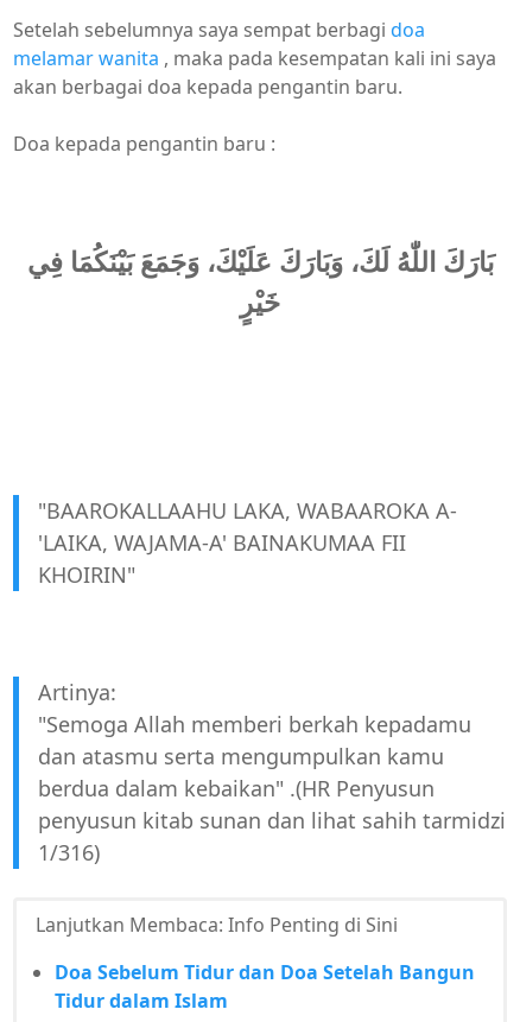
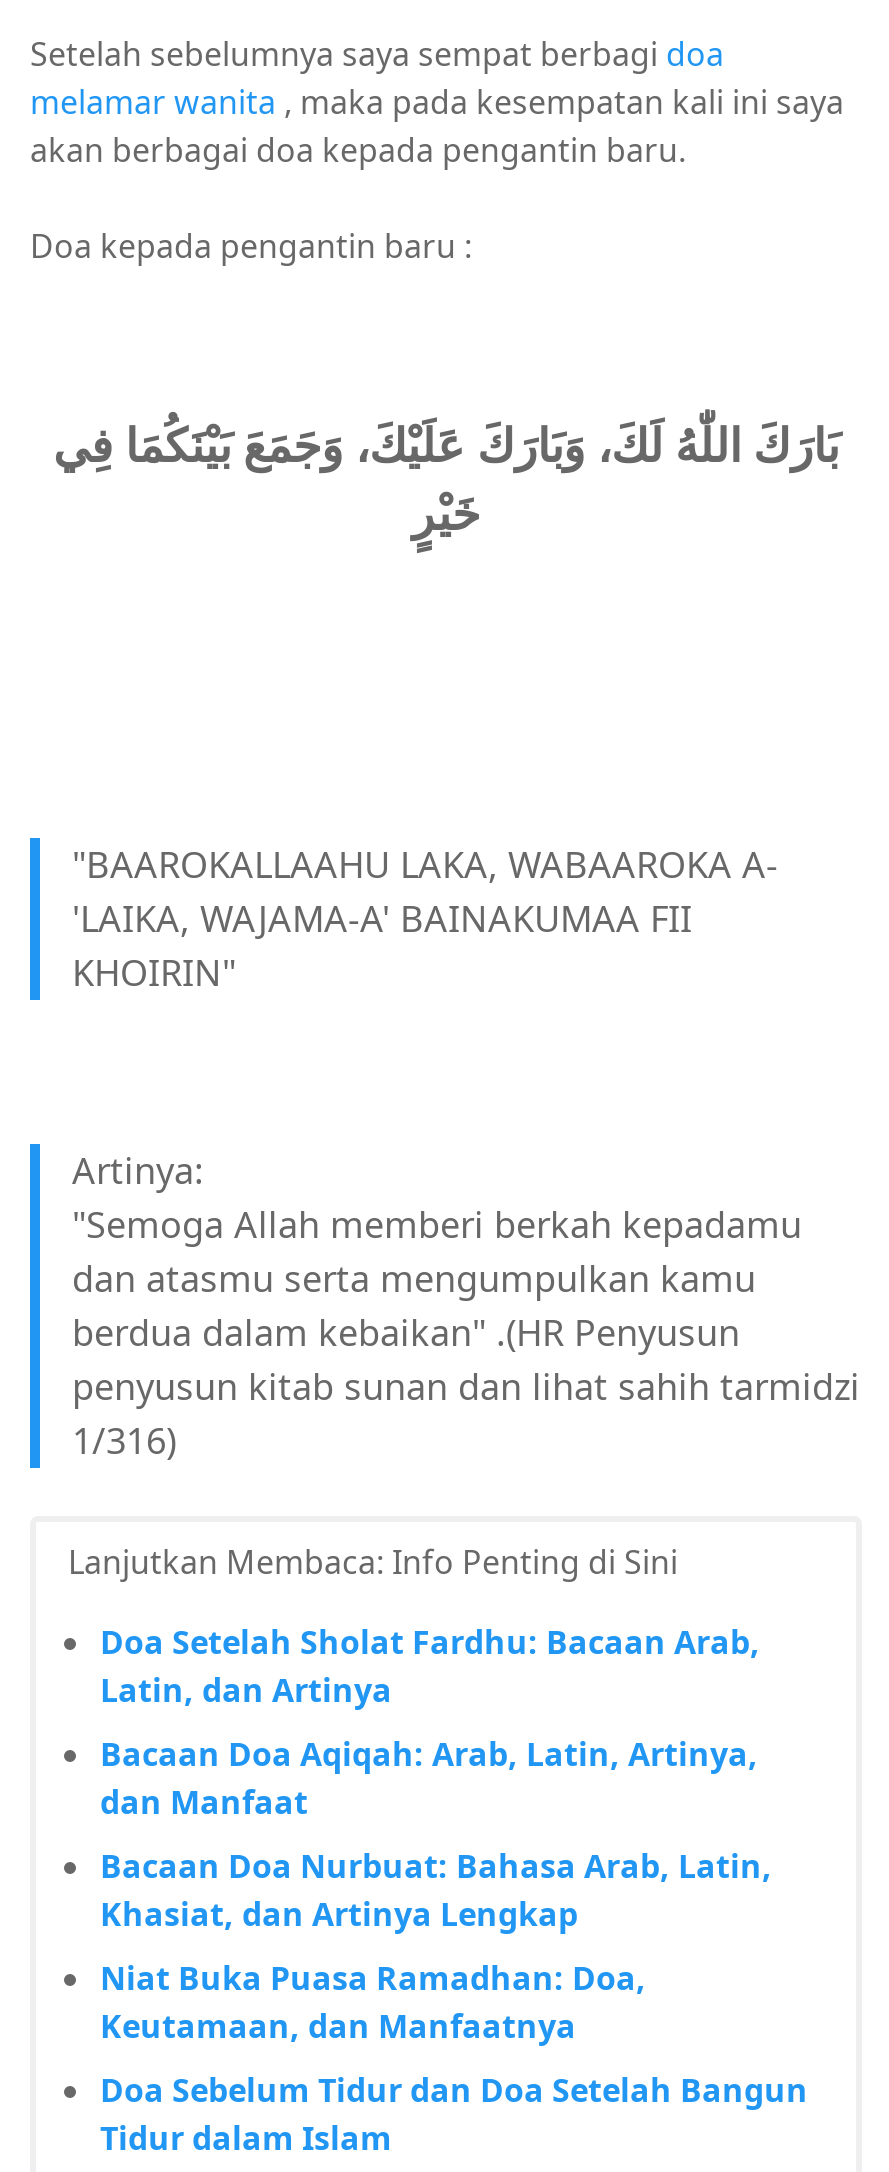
+ Doa Setelah Sholat Fardhu: Bacaan Arab,
+ Latin, dan Artinya
+ Bacaan Doa Aqiqah: Arab, Latin, Artinya,
+ dan Manfaat
+ Bacaan Doa Nurbuat: Bahasa Arab, Latin,
+ Khasiat, dan Artinya Lengkap
+ Niat Buka Puasa Ramadhan: Doa,
+ Keutamaan, dan Manfaatnya
